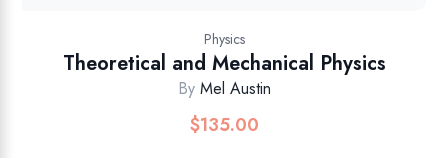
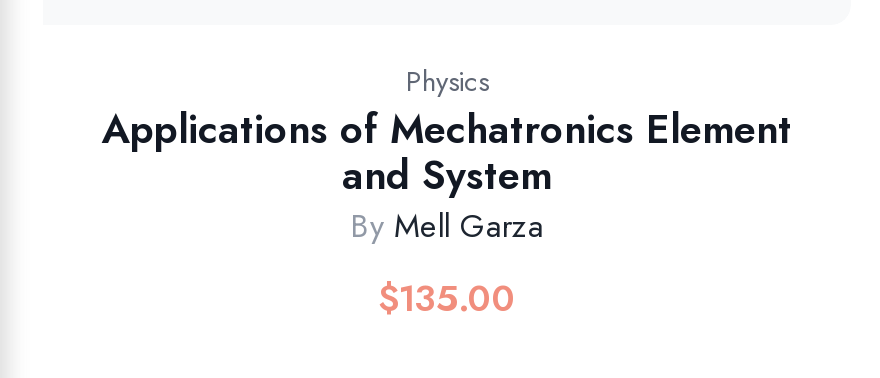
- Theoretical and Mechanical Physics
- By Mel Austin
+ Applications of Mechatronics Element
+ and System
+ By Mell Garza
